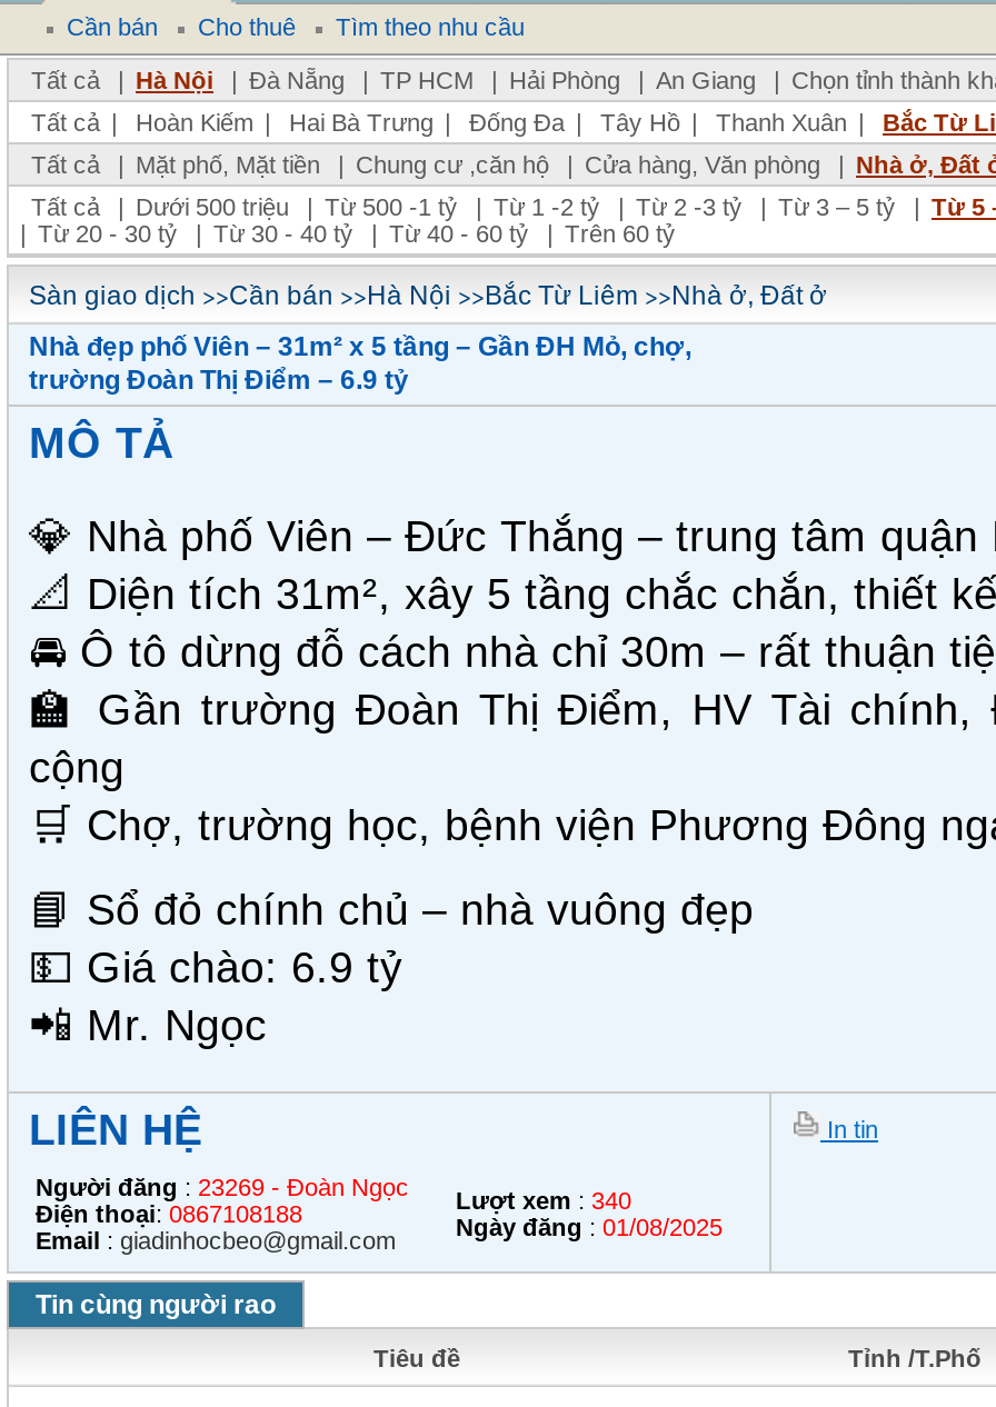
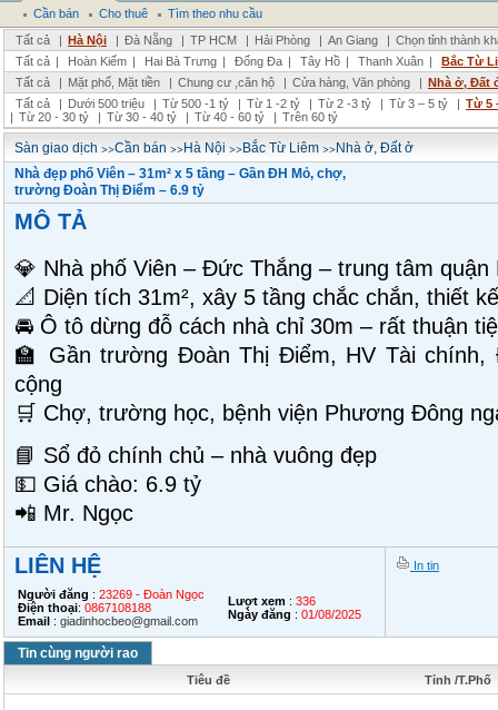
- Người đăng: 23269 - Đoàn Ngọc Lượt xem: 340
+ Người đăng: 23269 - Đoàn Ngọc Lượt xem: 336
